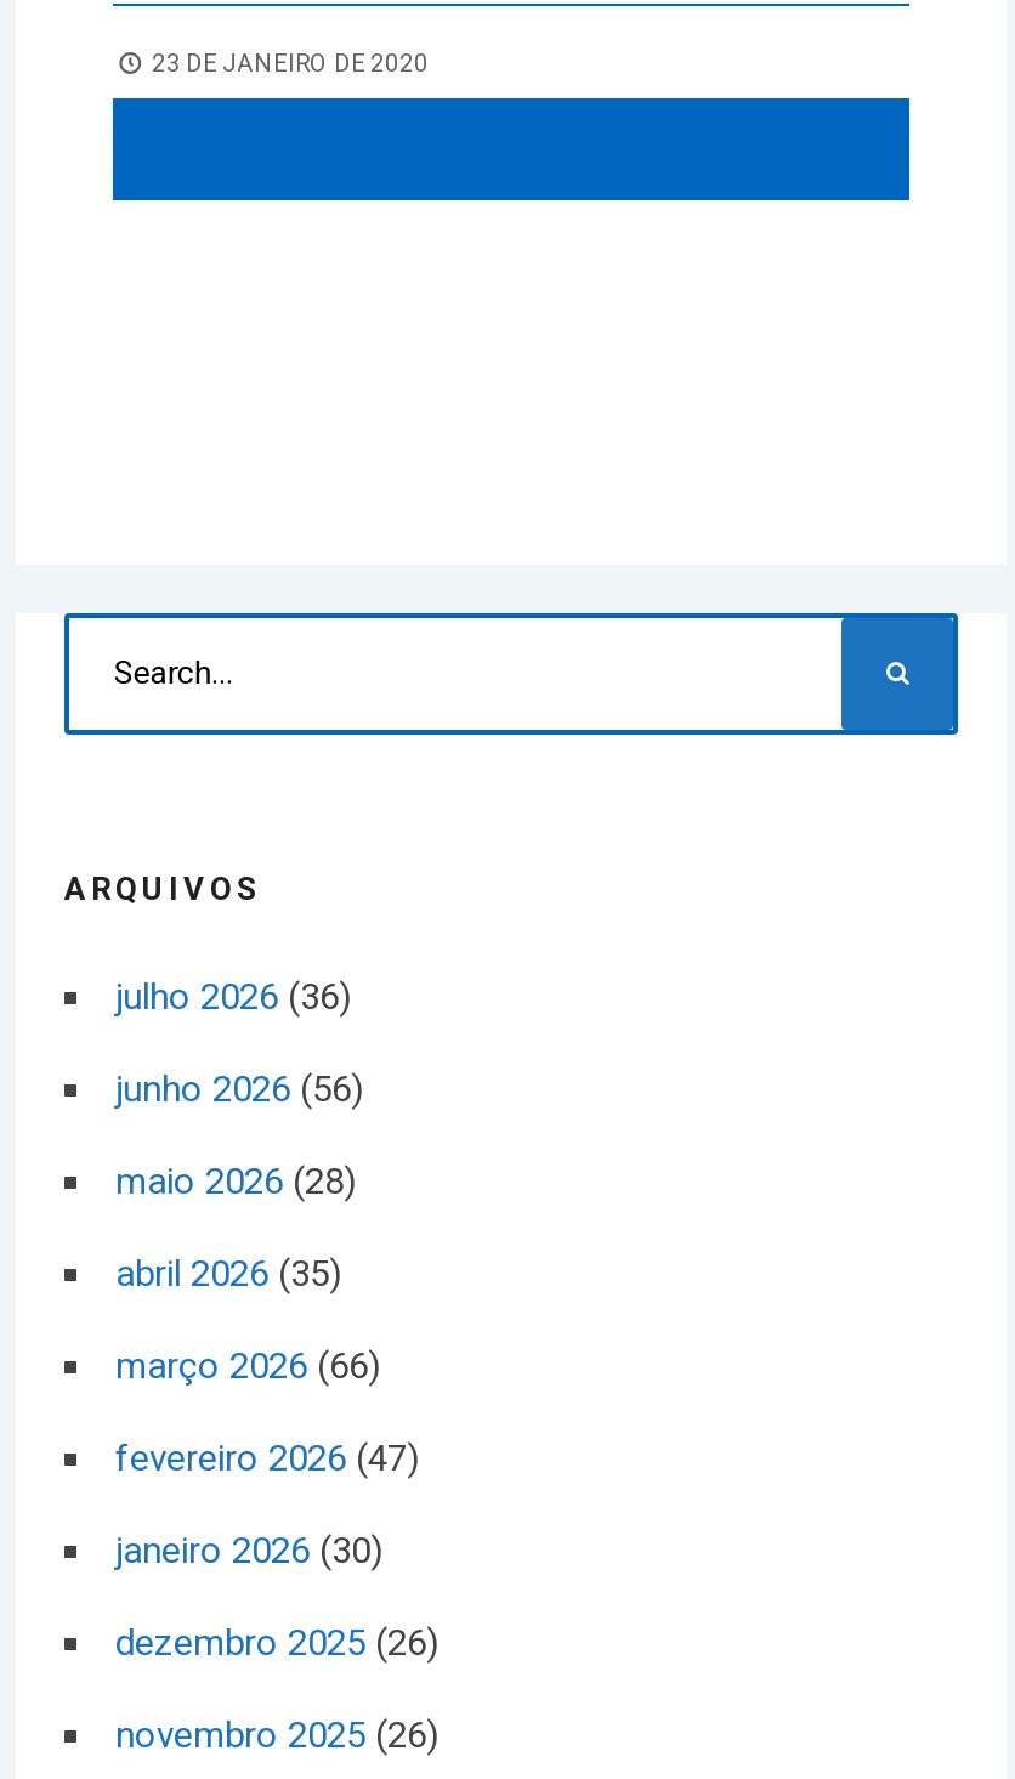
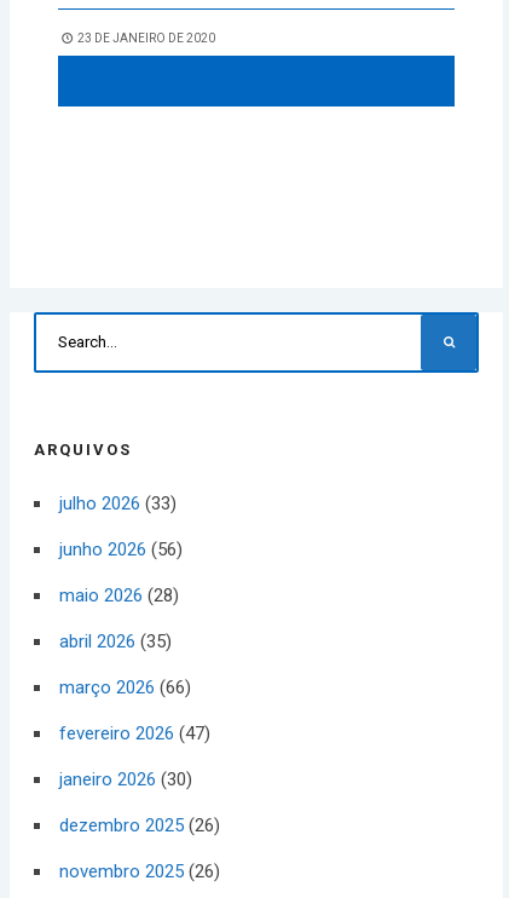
- julho 2026 (36)
+ julho 2026 (33)
